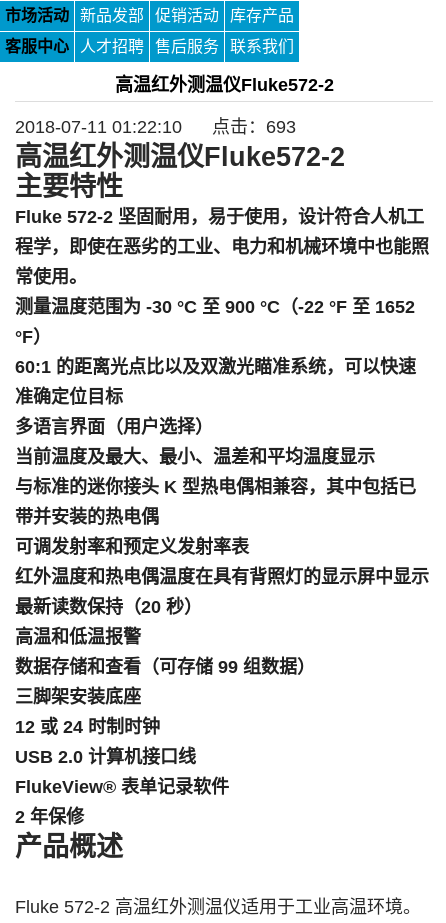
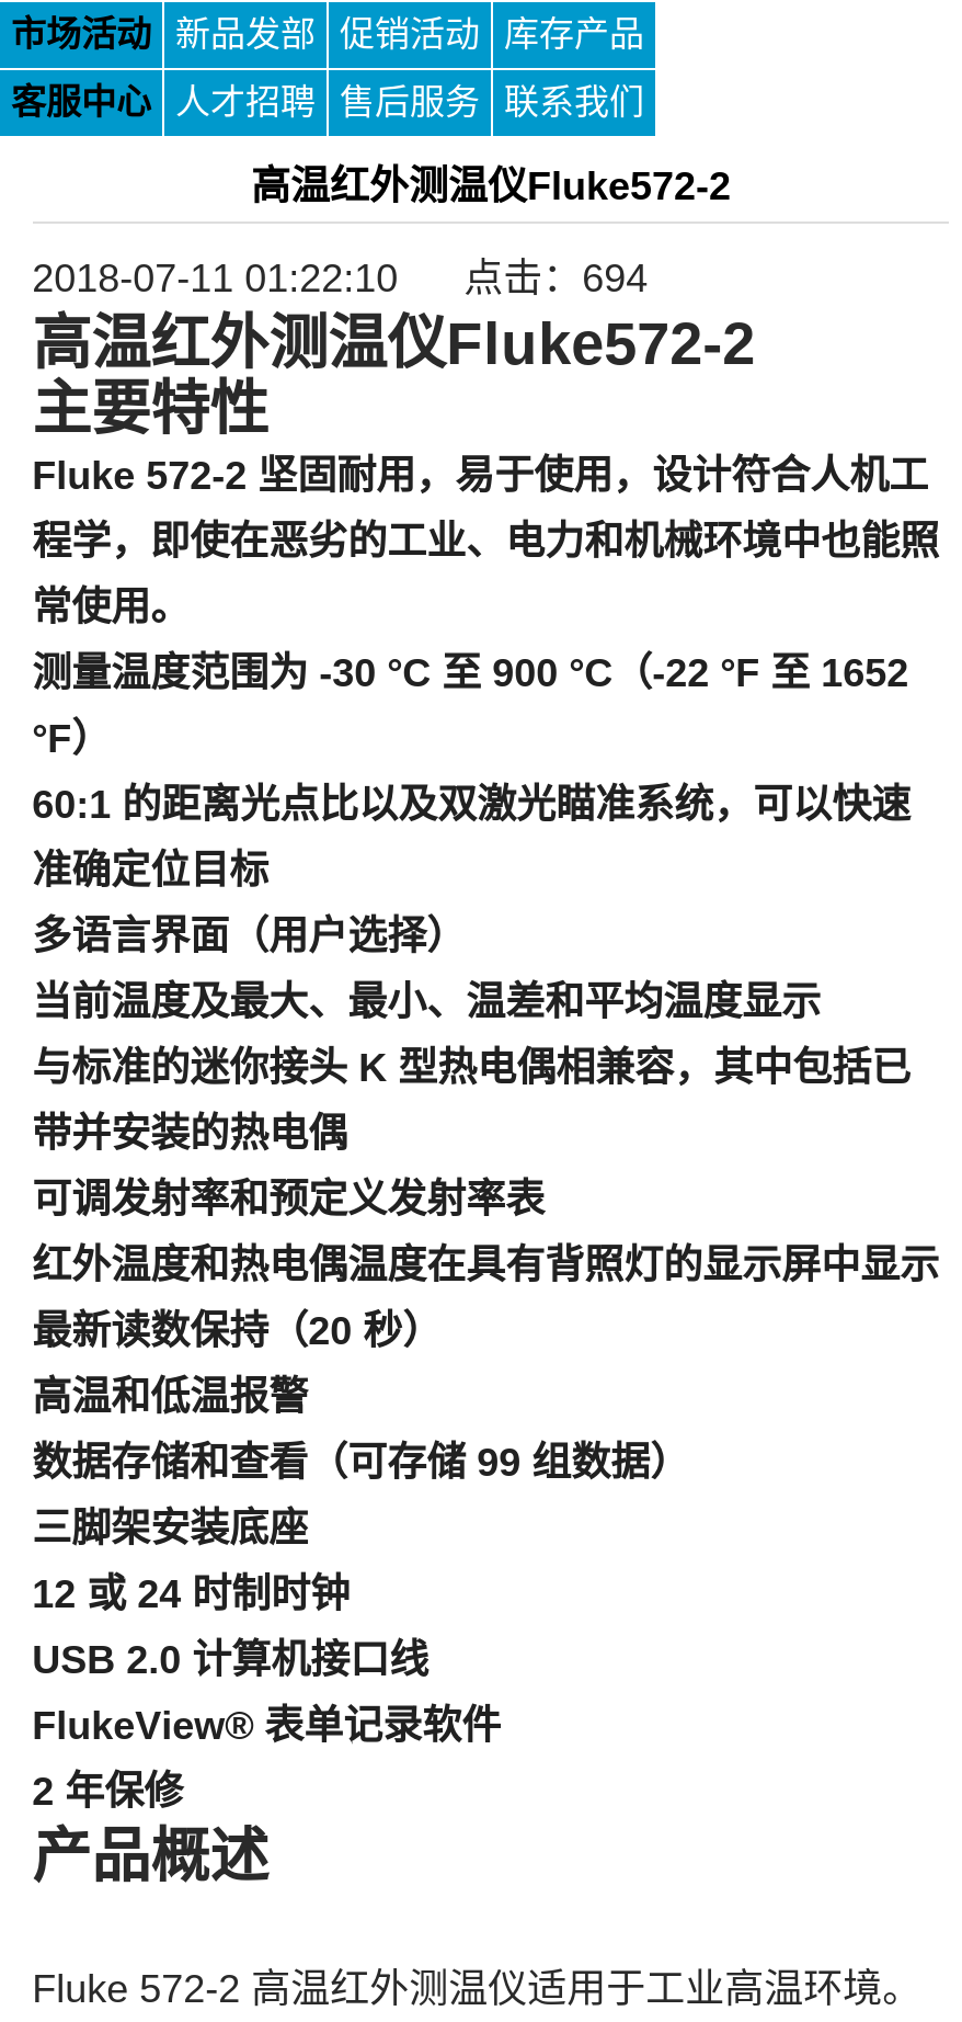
- 2018-07-11 01:22:10 点击：693
+ 2018-07-11 01:22:10 点击：694
